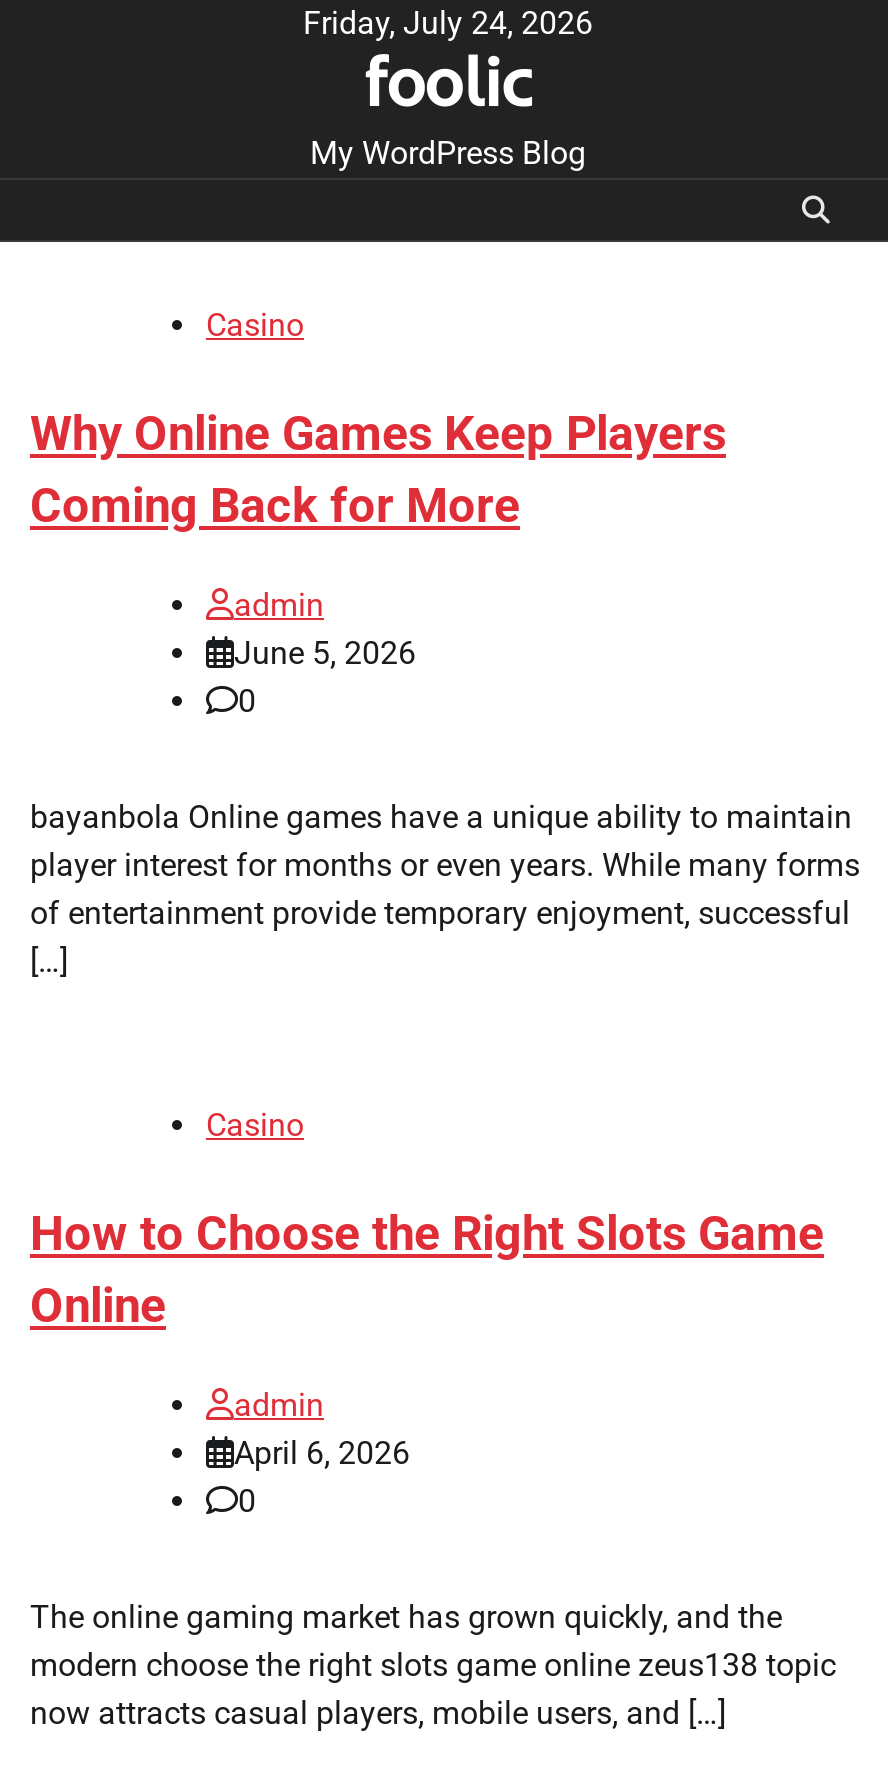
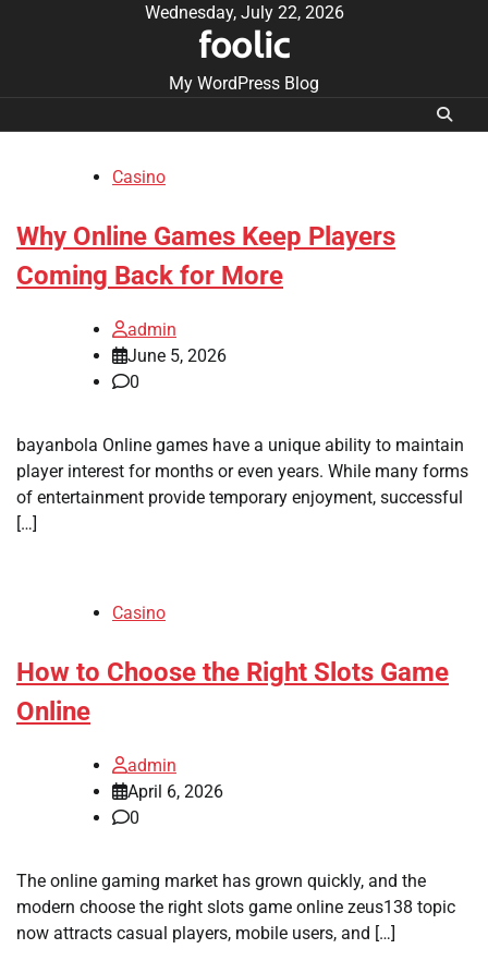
- Friday, July 24, 2026
+ Wednesday, July 22, 2026
